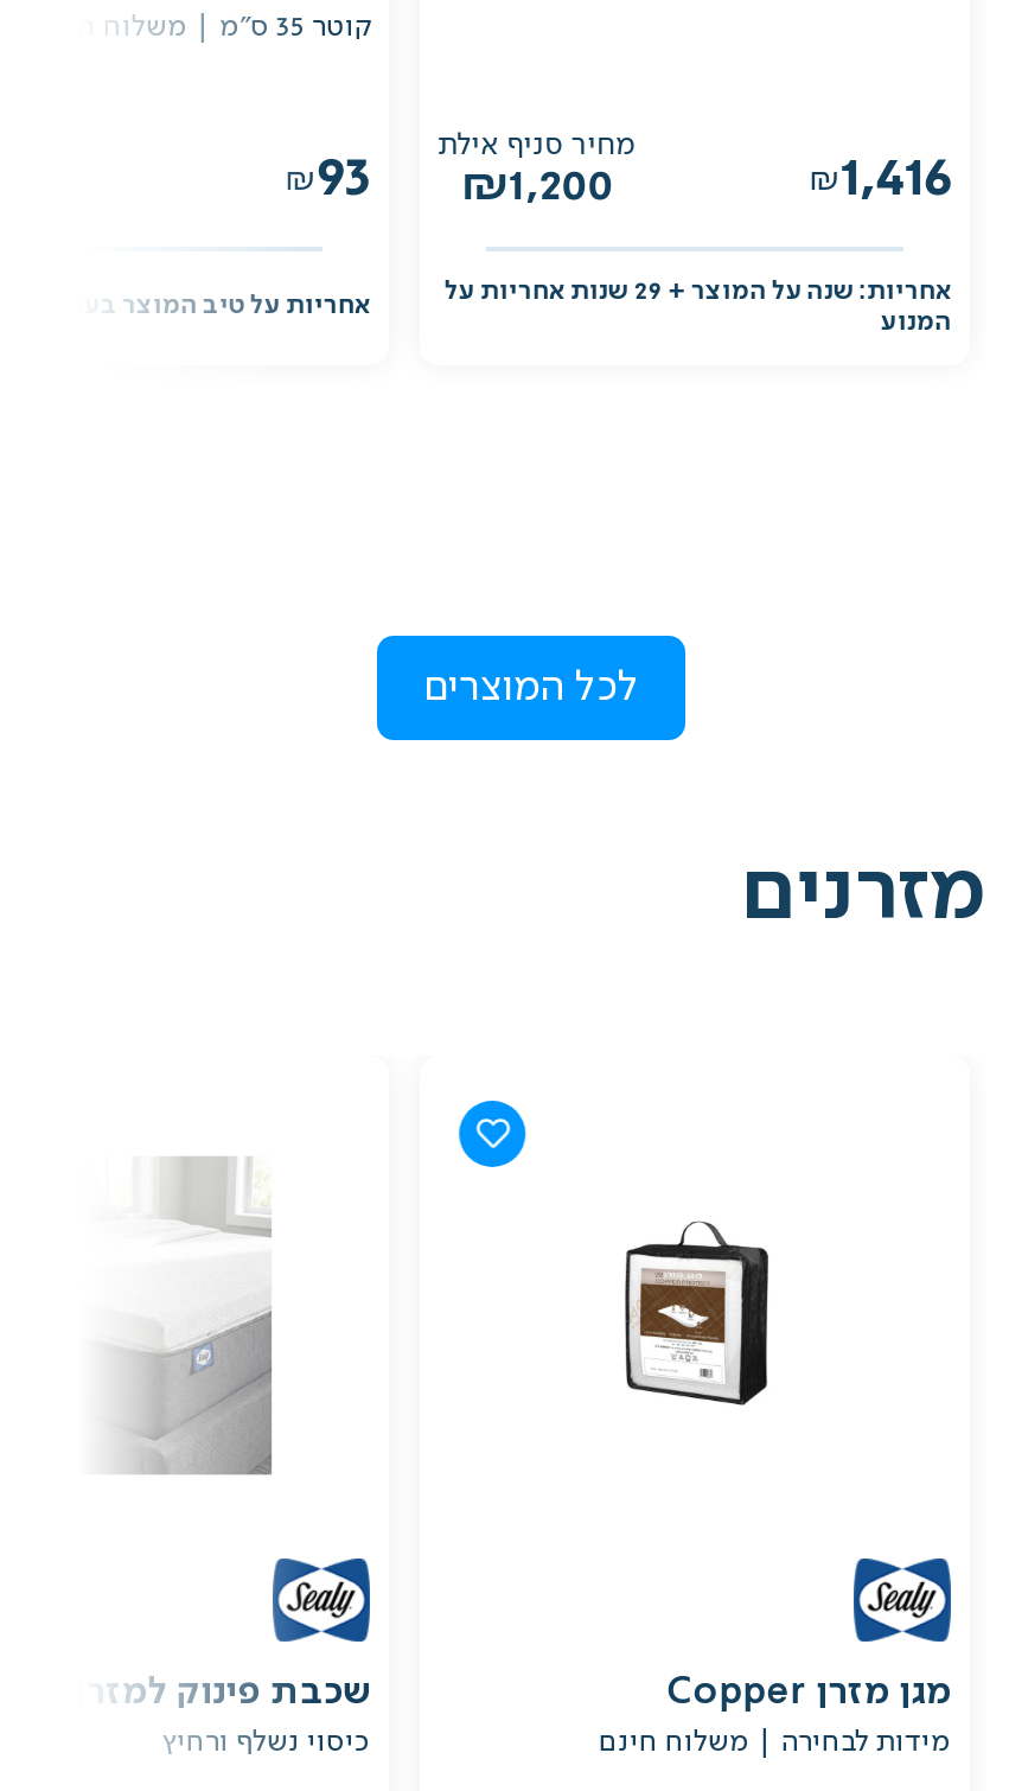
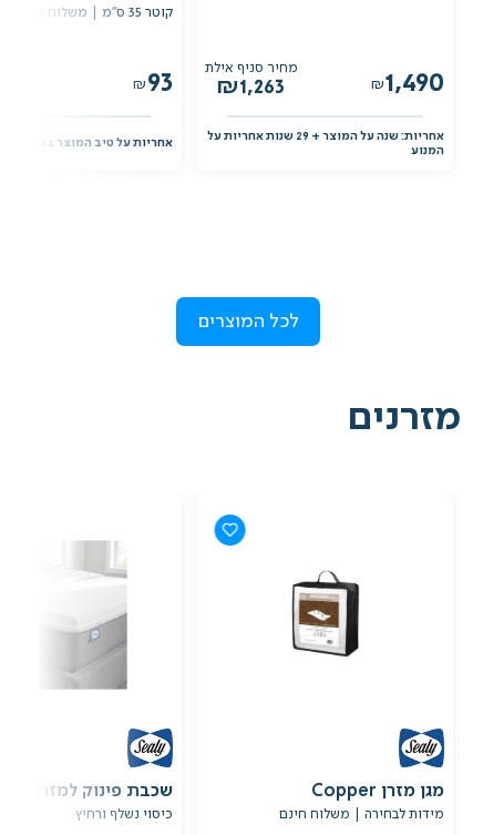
- 1,416
+ 1,490

- 1,200
+ 1,263
